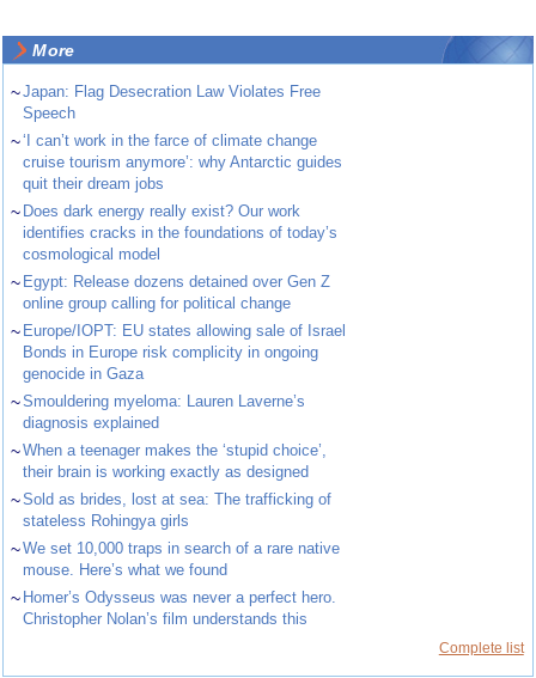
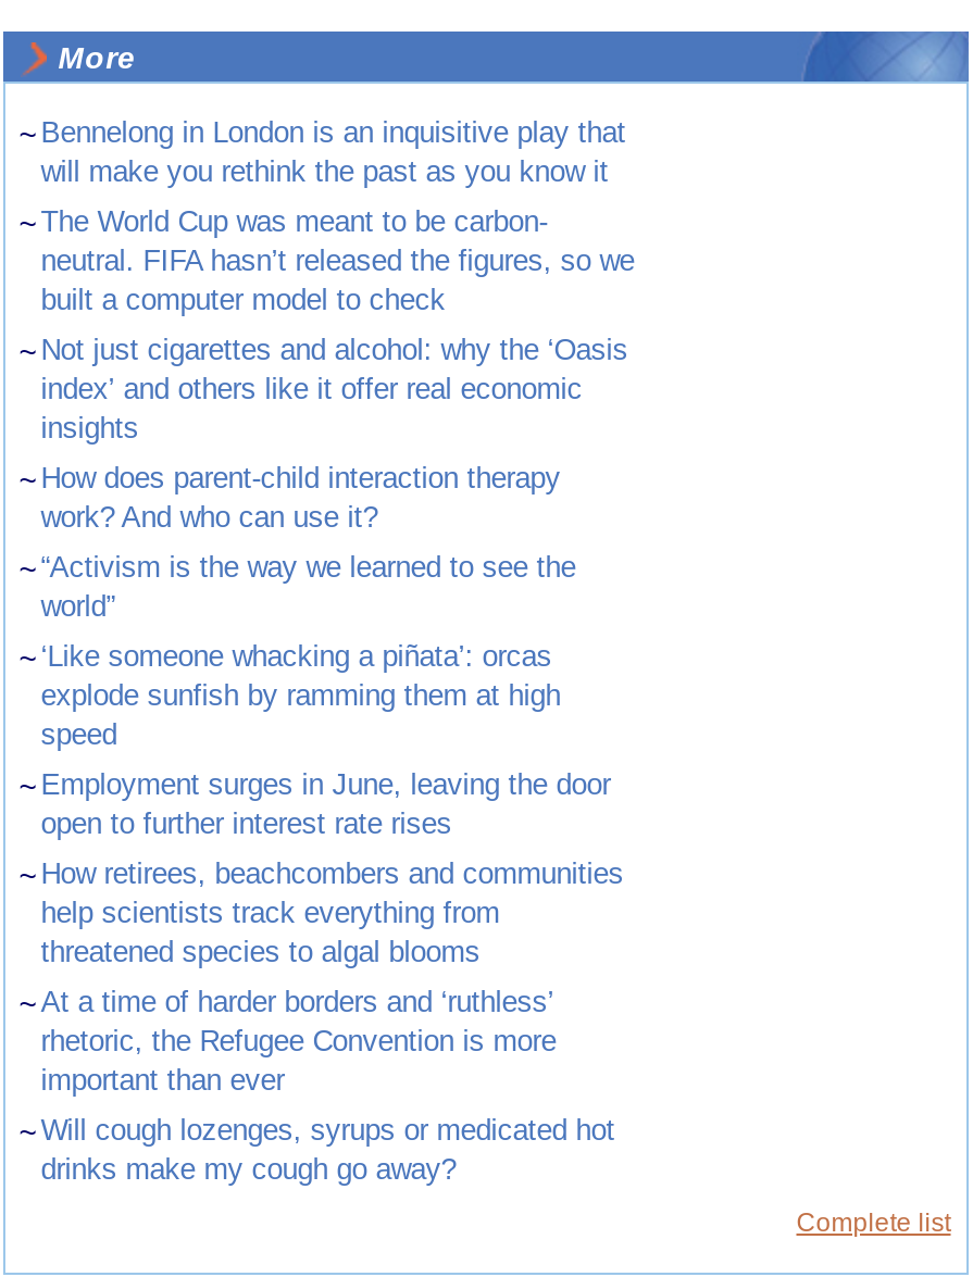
- ~ Japan: Flag Desecration Law Violates Free
- Speech
+ ~ Bennelong in London is an inquisitive play that
+ will make you rethink the past as you know it

- ~ ‘I can’t work in the farce of climate change
- cruise tourism anymore’: why Antarctic guides
- quit their dream jobs
+ ~ The World Cup was meant to be carbon-
+ neutral. FIFA hasn’t released the figures, so we
+ built a computer model to check

- ~ Does dark energy really exist? Our work
- identifies cracks in the foundations of today’s
- cosmological model
+ ~ Not just cigarettes and alcohol: why the ‘Oasis
+ index’ and others like it offer real economic
+ insights

- ~ Egypt: Release dozens detained over Gen Z
- online group calling for political change
+ ~ How does parent-child interaction therapy
+ work? And who can use it?

- ~ Europe/IOPT: EU states allowing sale of Israel
- Bonds in Europe risk complicity in ongoing
- genocide in Gaza
+ ~ “Activism is the way we learned to see the
+ world”

- ~ Smouldering myeloma: Lauren Laverne’s
- diagnosis explained
+ ~ ‘Like someone whacking a piñata’: orcas
+ explode sunfish by ramming them at high
+ speed

- ~ When a teenager makes the ‘stupid choice’,
- their brain is working exactly as designed
+ ~ Employment surges in June, leaving the door
+ open to further interest rate rises

- ~ Sold as brides, lost at sea: The trafficking of
- stateless Rohingya girls
+ ~ How retirees, beachcombers and communities
+ help scientists track everything from
+ threatened species to algal blooms

- ~ We set 10,000 traps in search of a rare native
- mouse. Here’s what we found
+ ~ At a time of harder borders and ‘ruthless’
+ rhetoric, the Refugee Convention is more
+ important than ever

- ~ Homer’s Odysseus was never a perfect hero.
- Christopher Nolan’s film understands this
+ ~ Will cough lozenges, syrups or medicated hot
+ drinks make my cough go away?
